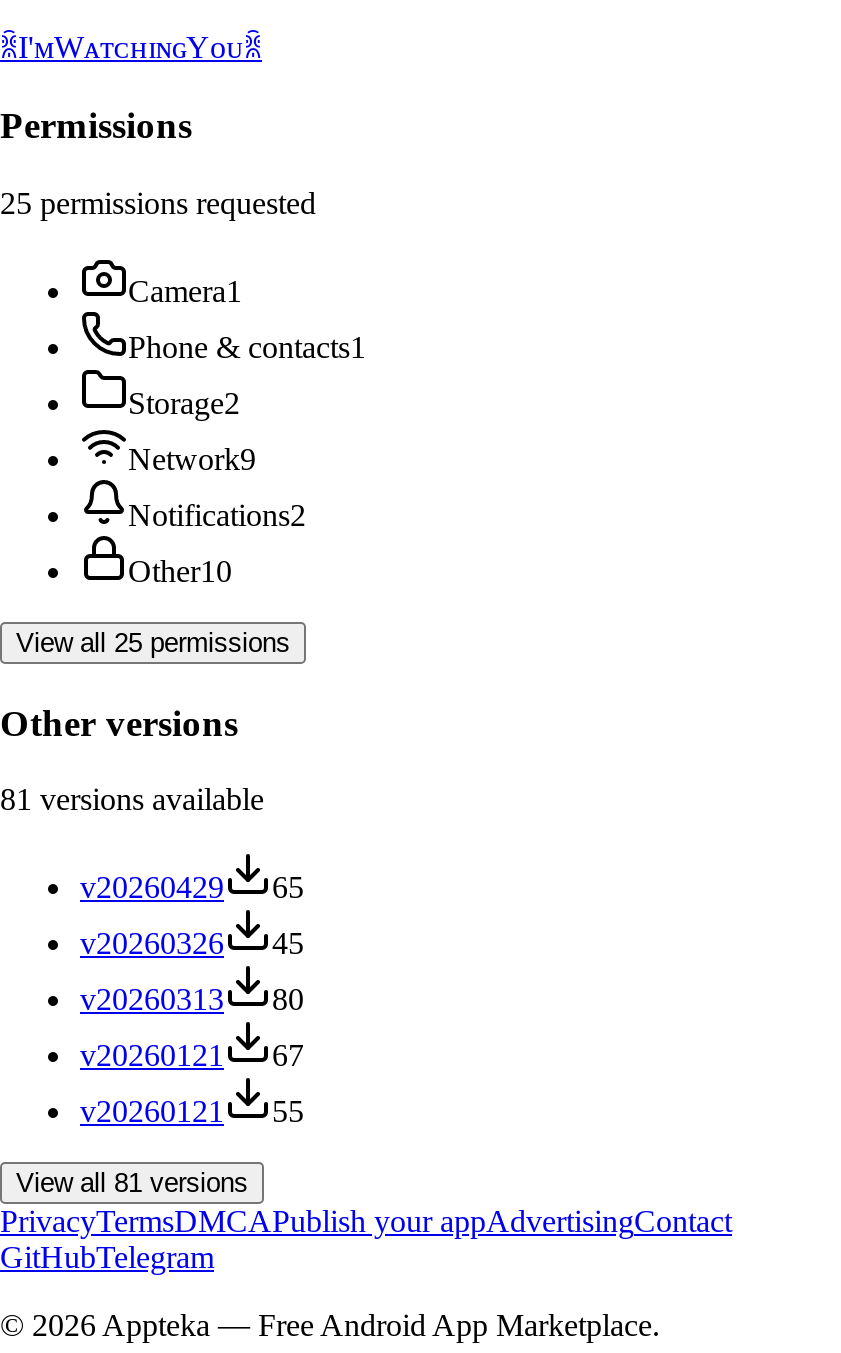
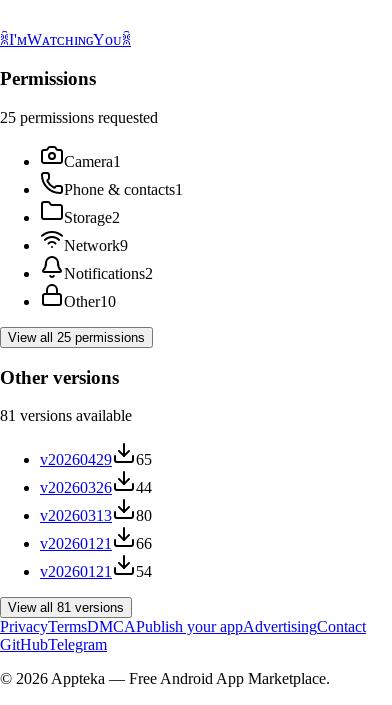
- v20260326 45
+ v20260326 44

- v20260121 67
+ v20260121 66

- v20260121 55
+ v20260121 54
